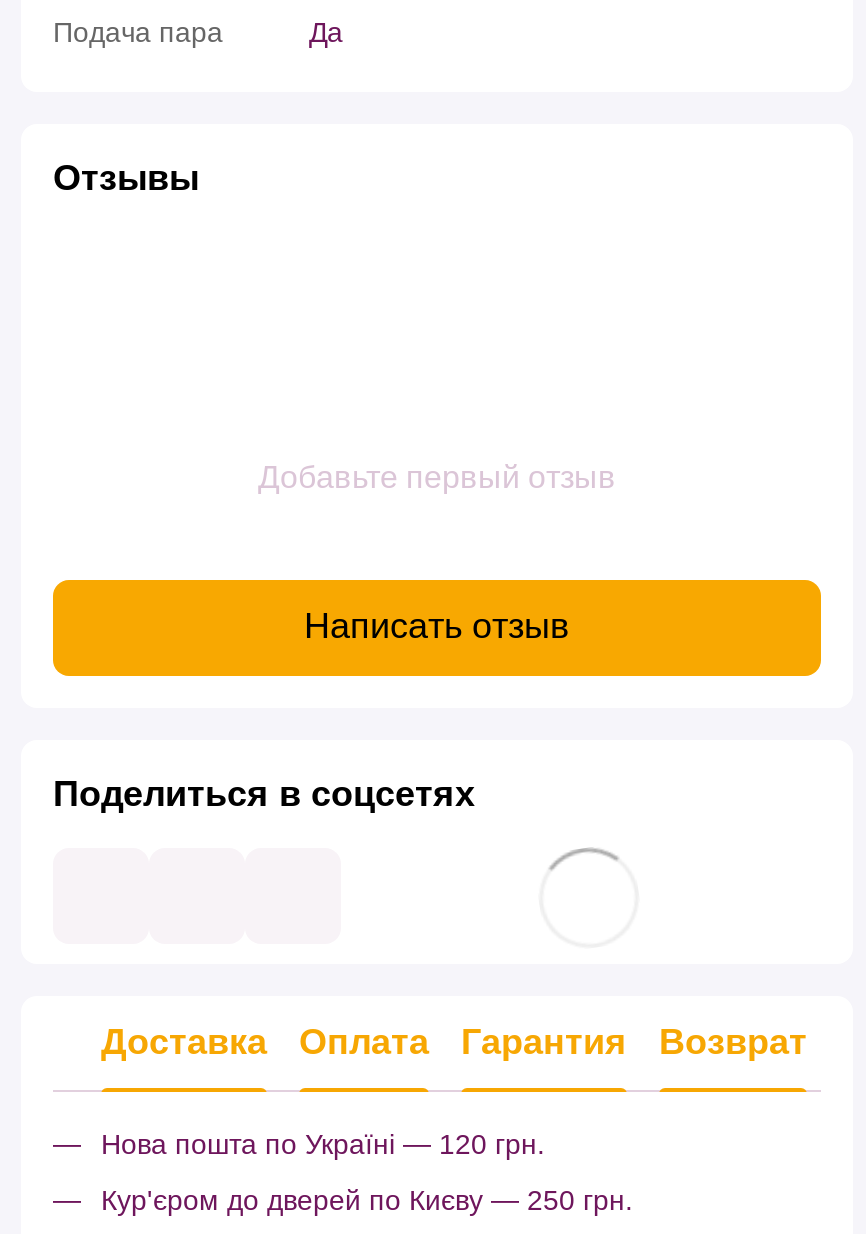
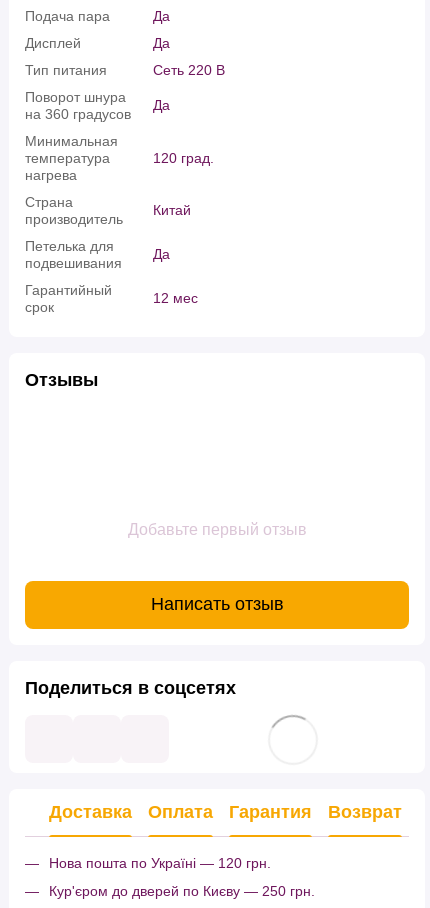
+ Дисплей
+ Да
+ Тип питания
+ Сеть 220 В
+ Поворот шнура
+ на 360 градусов

+ Да
+ Минимальная
+ температура
+ нагрева

+ 120 град.
+ Страна
+ производитель

+ Китай
+ Петелька для
+ подвешивания

+ Да
+ Гарантийный
+ срок

+ 12 мес
